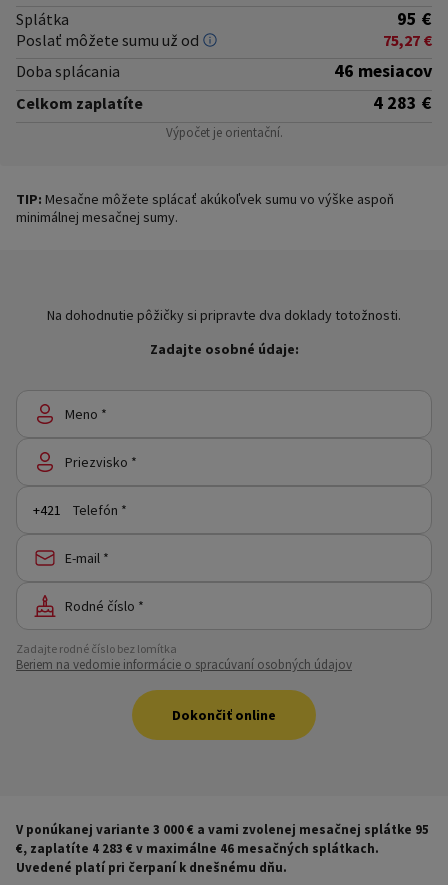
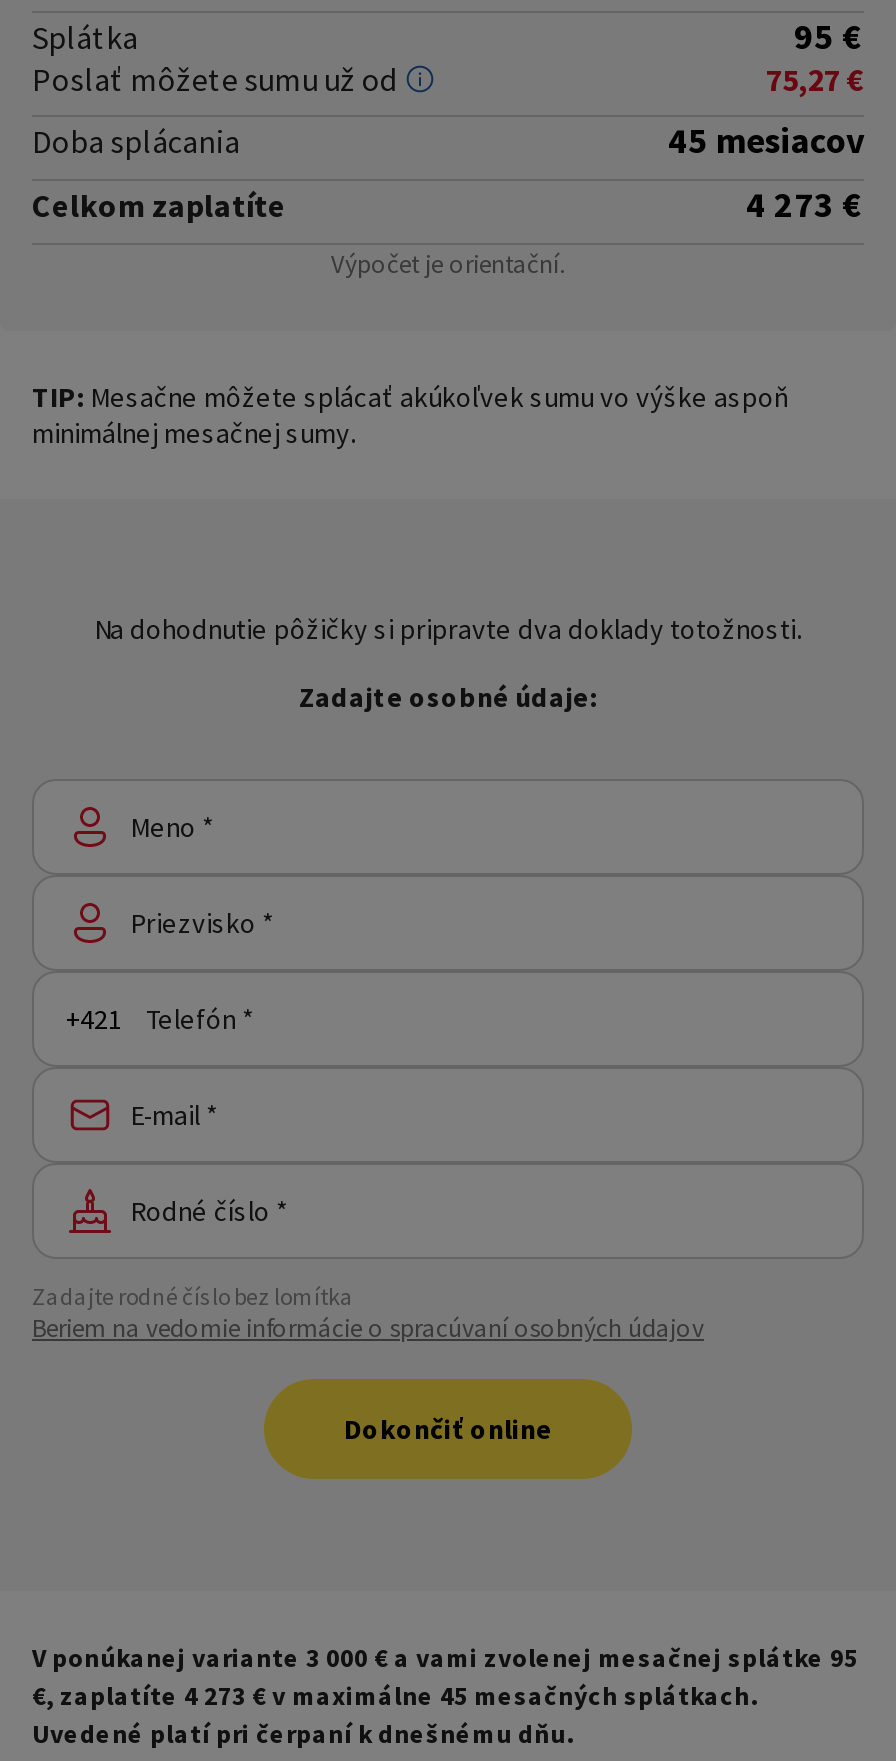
- 46 mesiacov
+ 45 mesiacov

- 4 283 €
+ 4 273 €

- €, zaplatíte 4 283 € v maximálne 46 mesačných splátkach.
+ €, zaplatíte 4 273 € v maximálne 45 mesačných splátkach.
